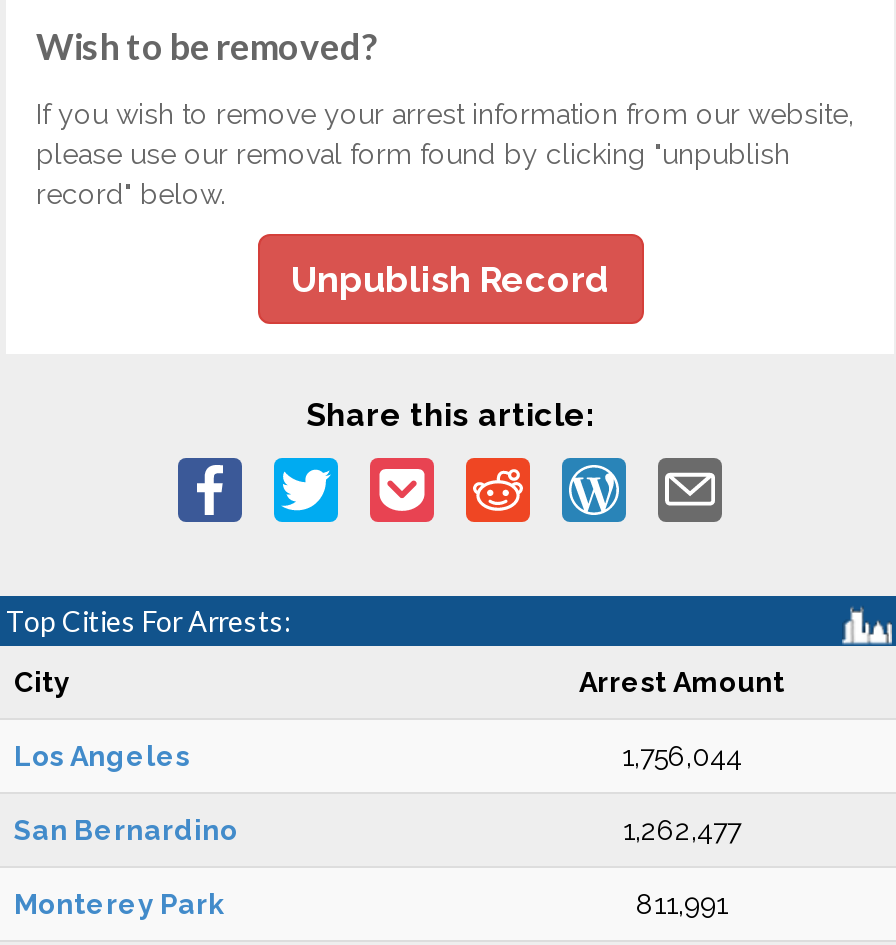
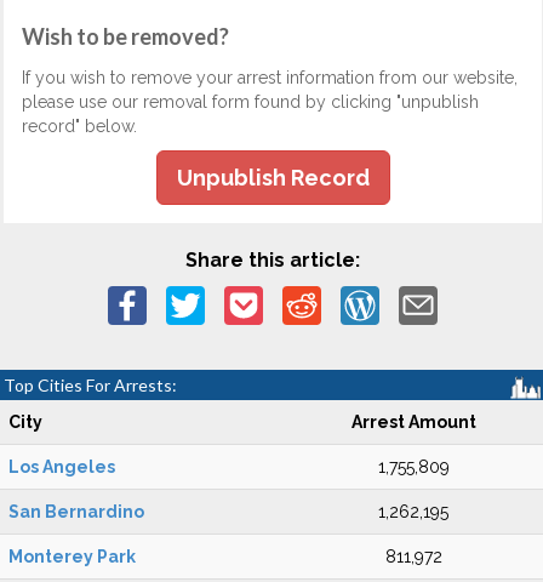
- 1,756,044
+ 1,755,809

- 1,262,477
+ 1,262,195

- 811,991
+ 811,972
